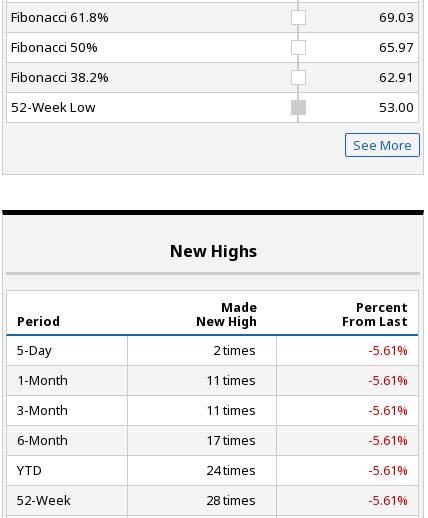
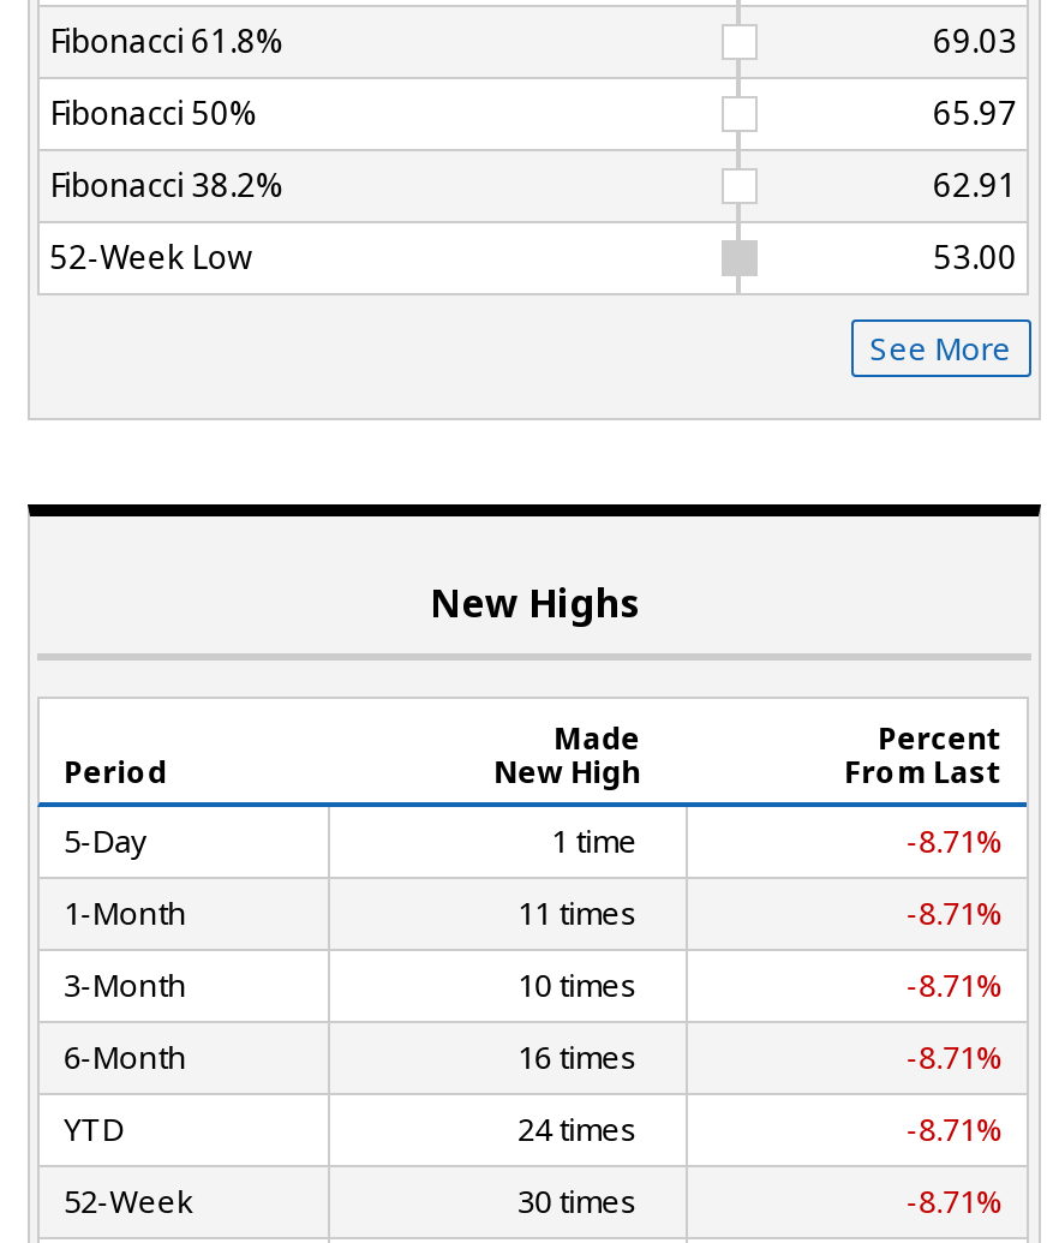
- 2 times
- -5.61%
+ 1 time
+ -8.71%

- -5.61%
+ -8.71%

- 11 times
+ 10 times

- -5.61%
+ -8.71%

- 17 times
+ 16 times

- -5.61%
+ -8.71%

- -5.61%
+ -8.71%

- 28 times
+ 30 times

- -5.61%
+ -8.71%
